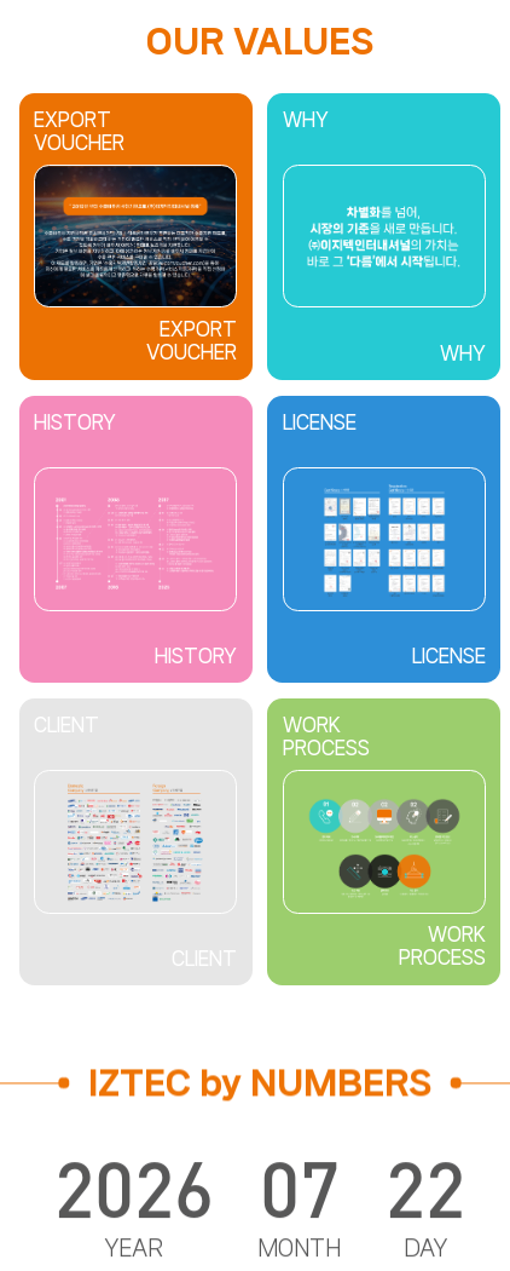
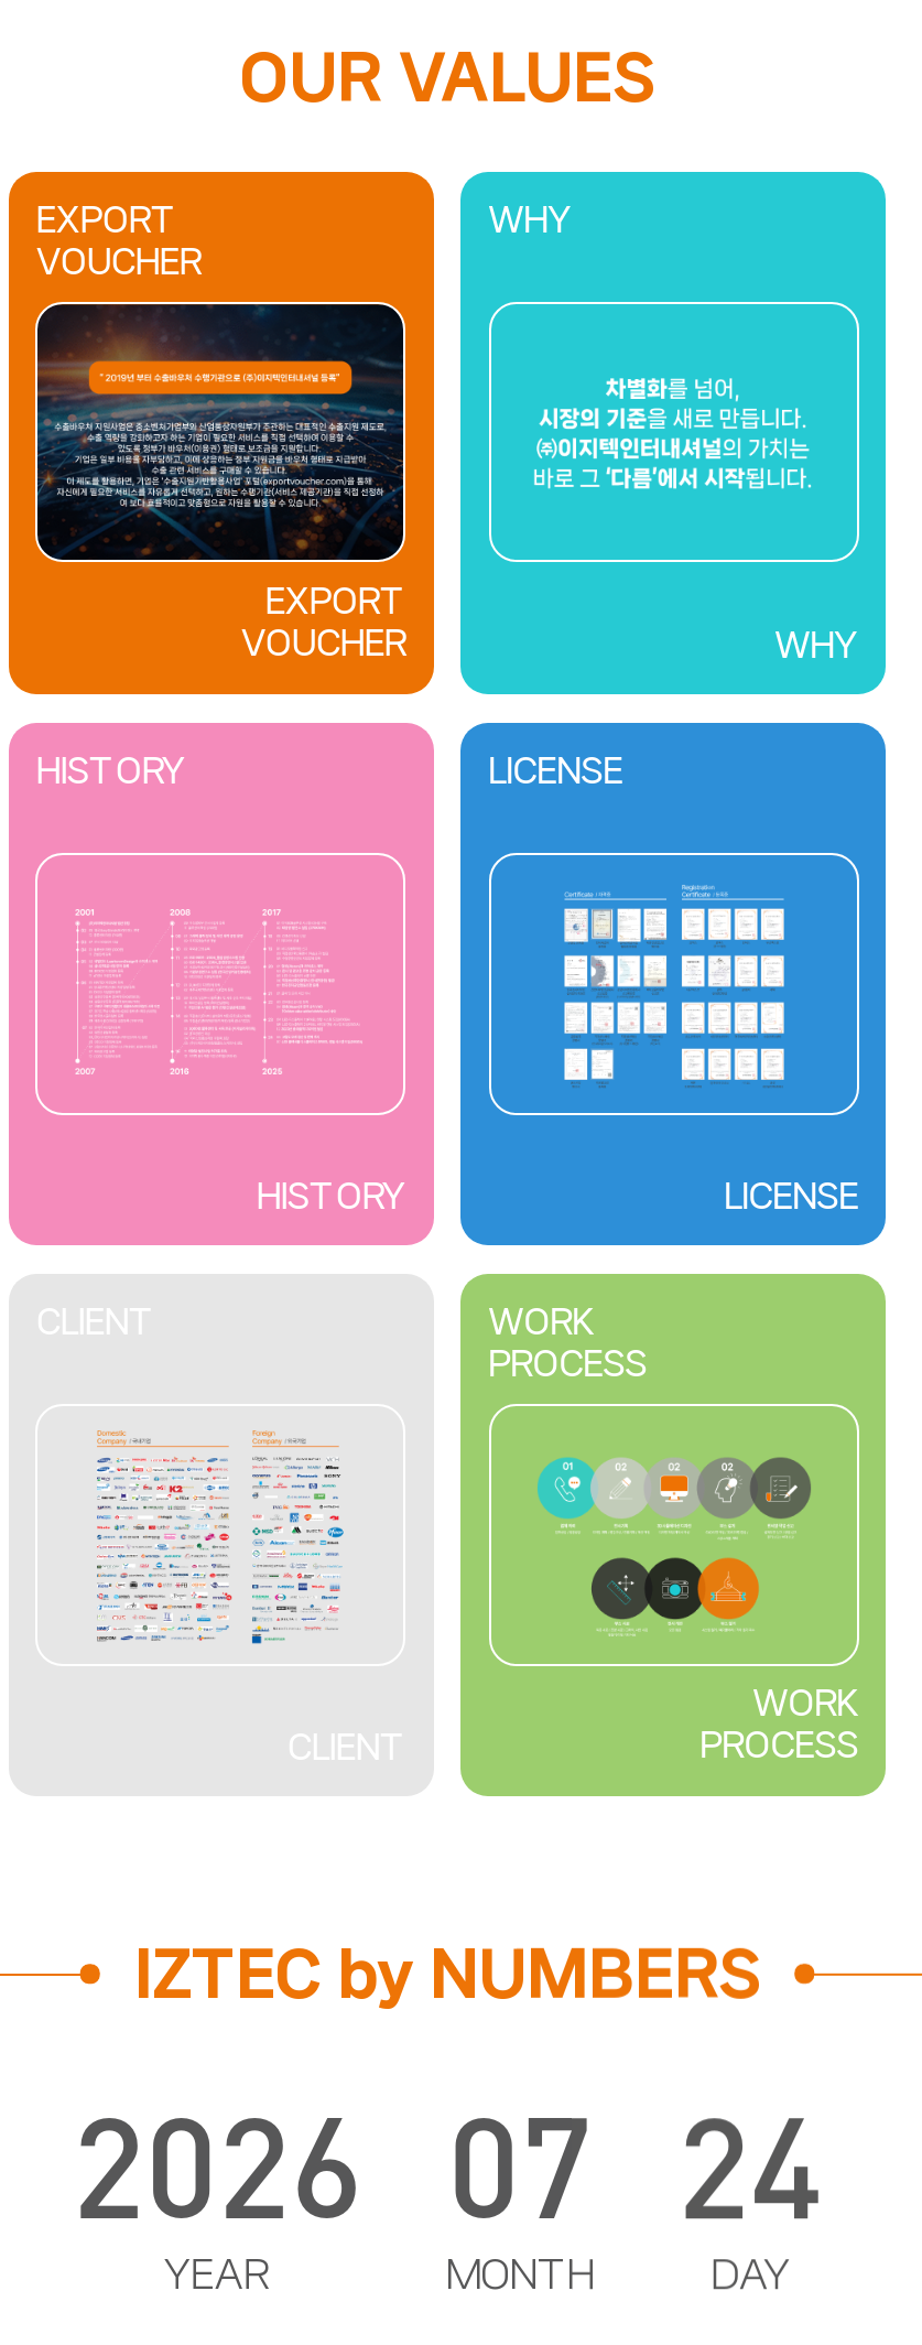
- 2026 07 22
+ 2026 07 24
